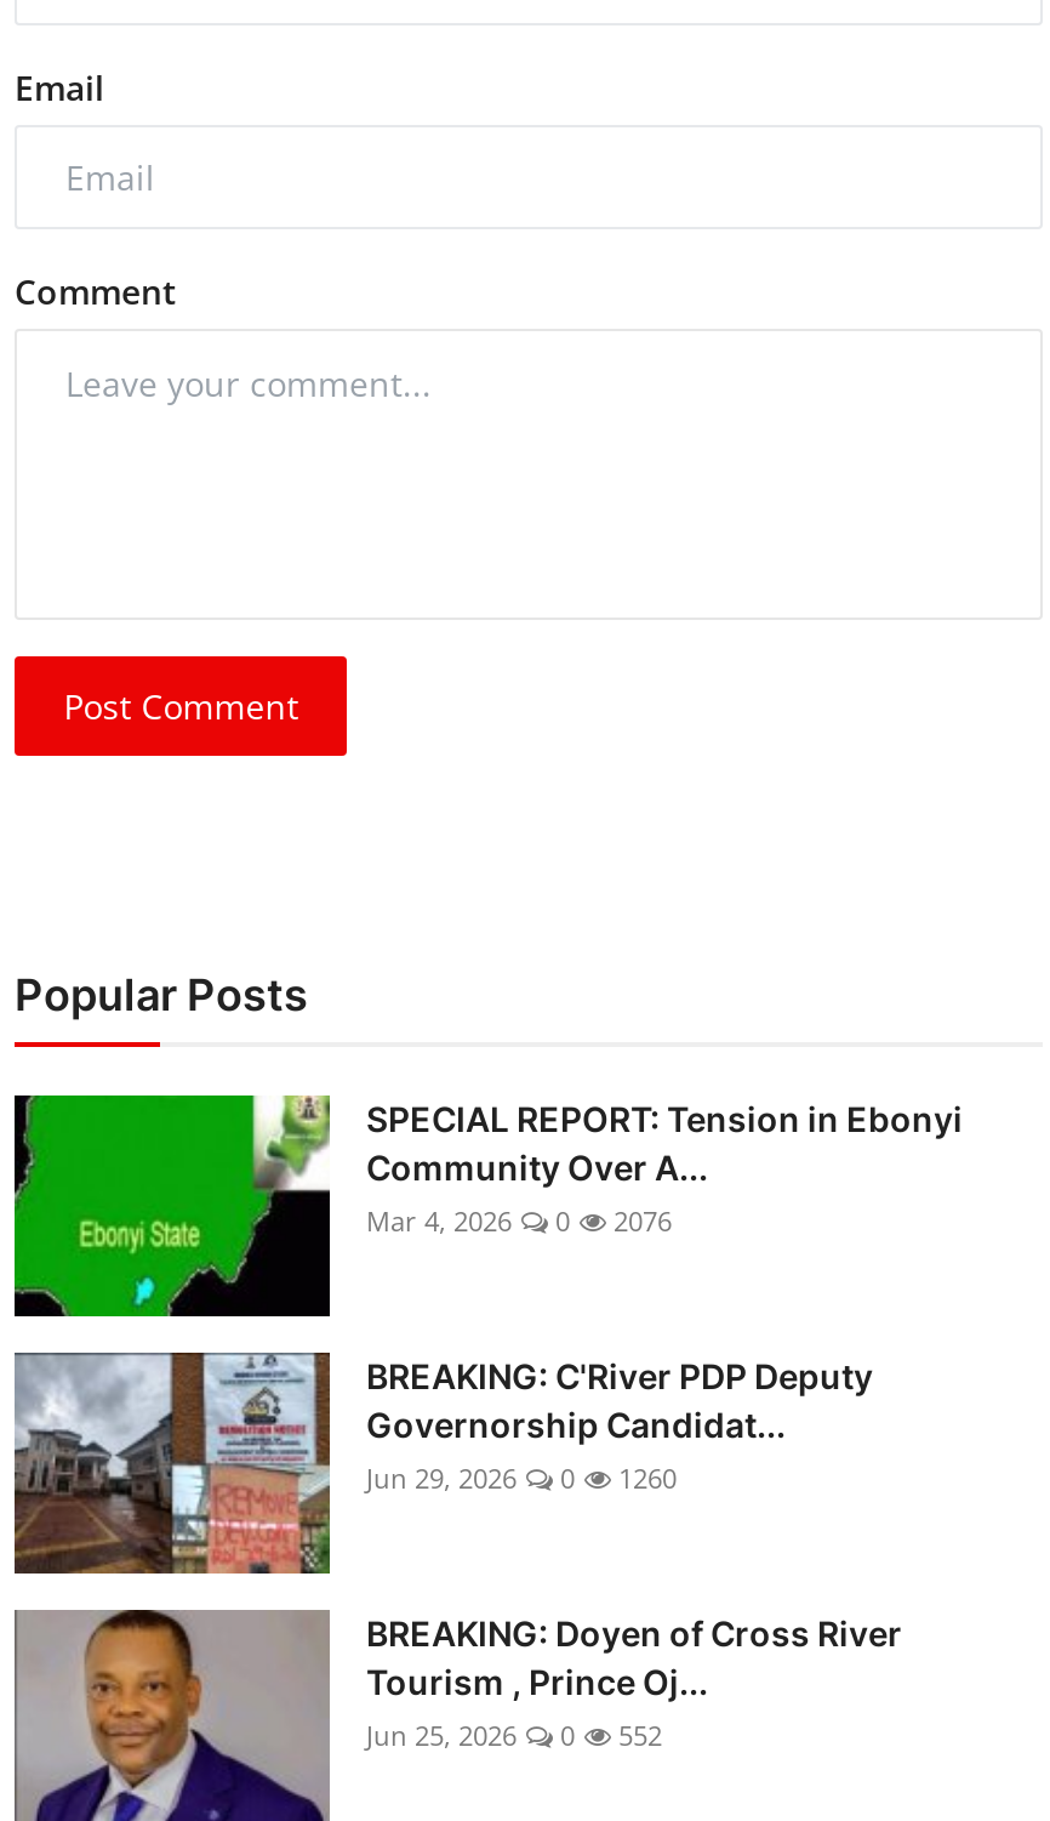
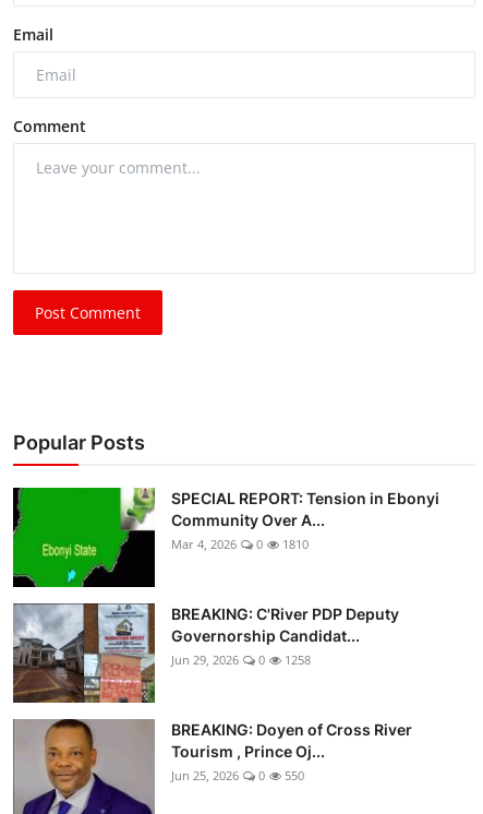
- Mar 4, 2026 0 2076
+ Mar 4, 2026 0 1810

- Jun 29, 2026 0 1260
+ Jun 29, 2026 0 1258

- Jun 25, 2026 0 552
+ Jun 25, 2026 0 550
